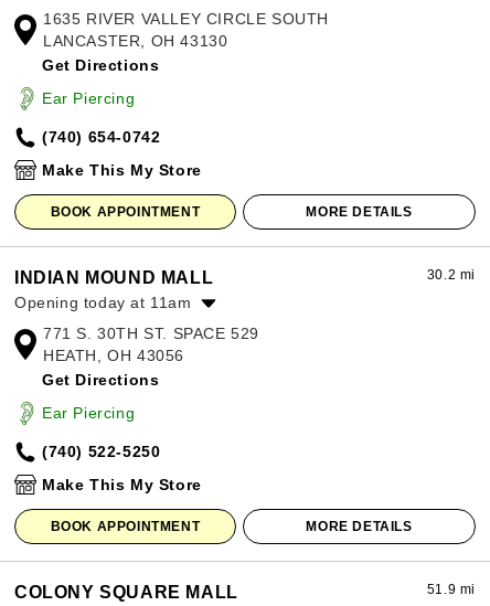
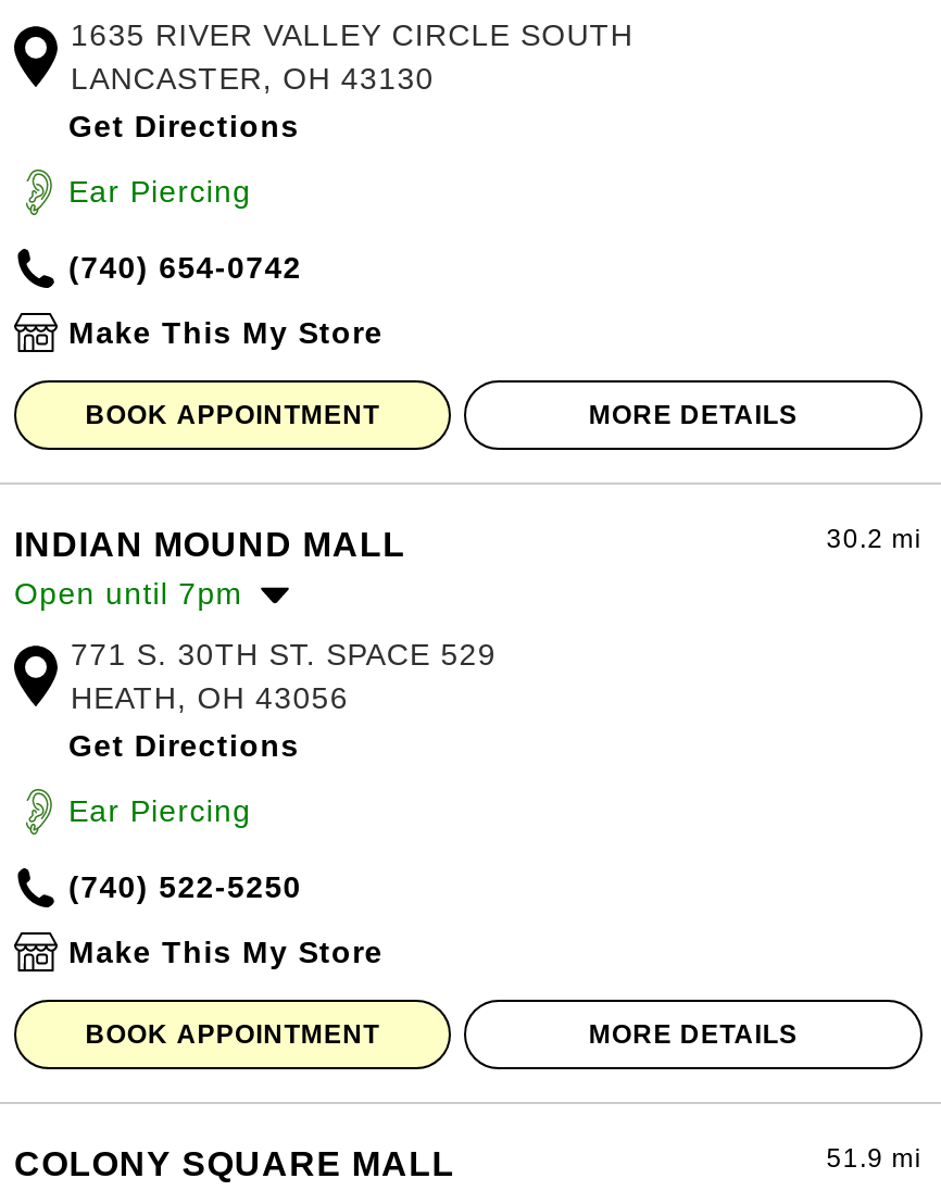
- Opening today at 11am
+ Open until 7pm
